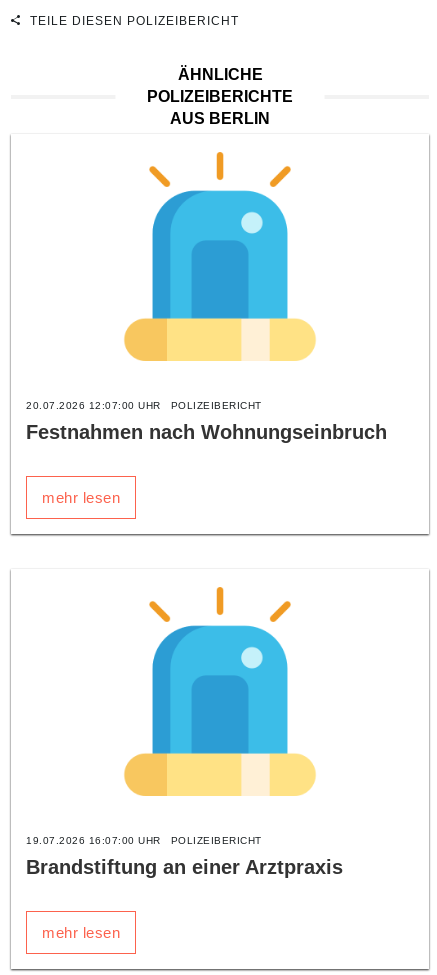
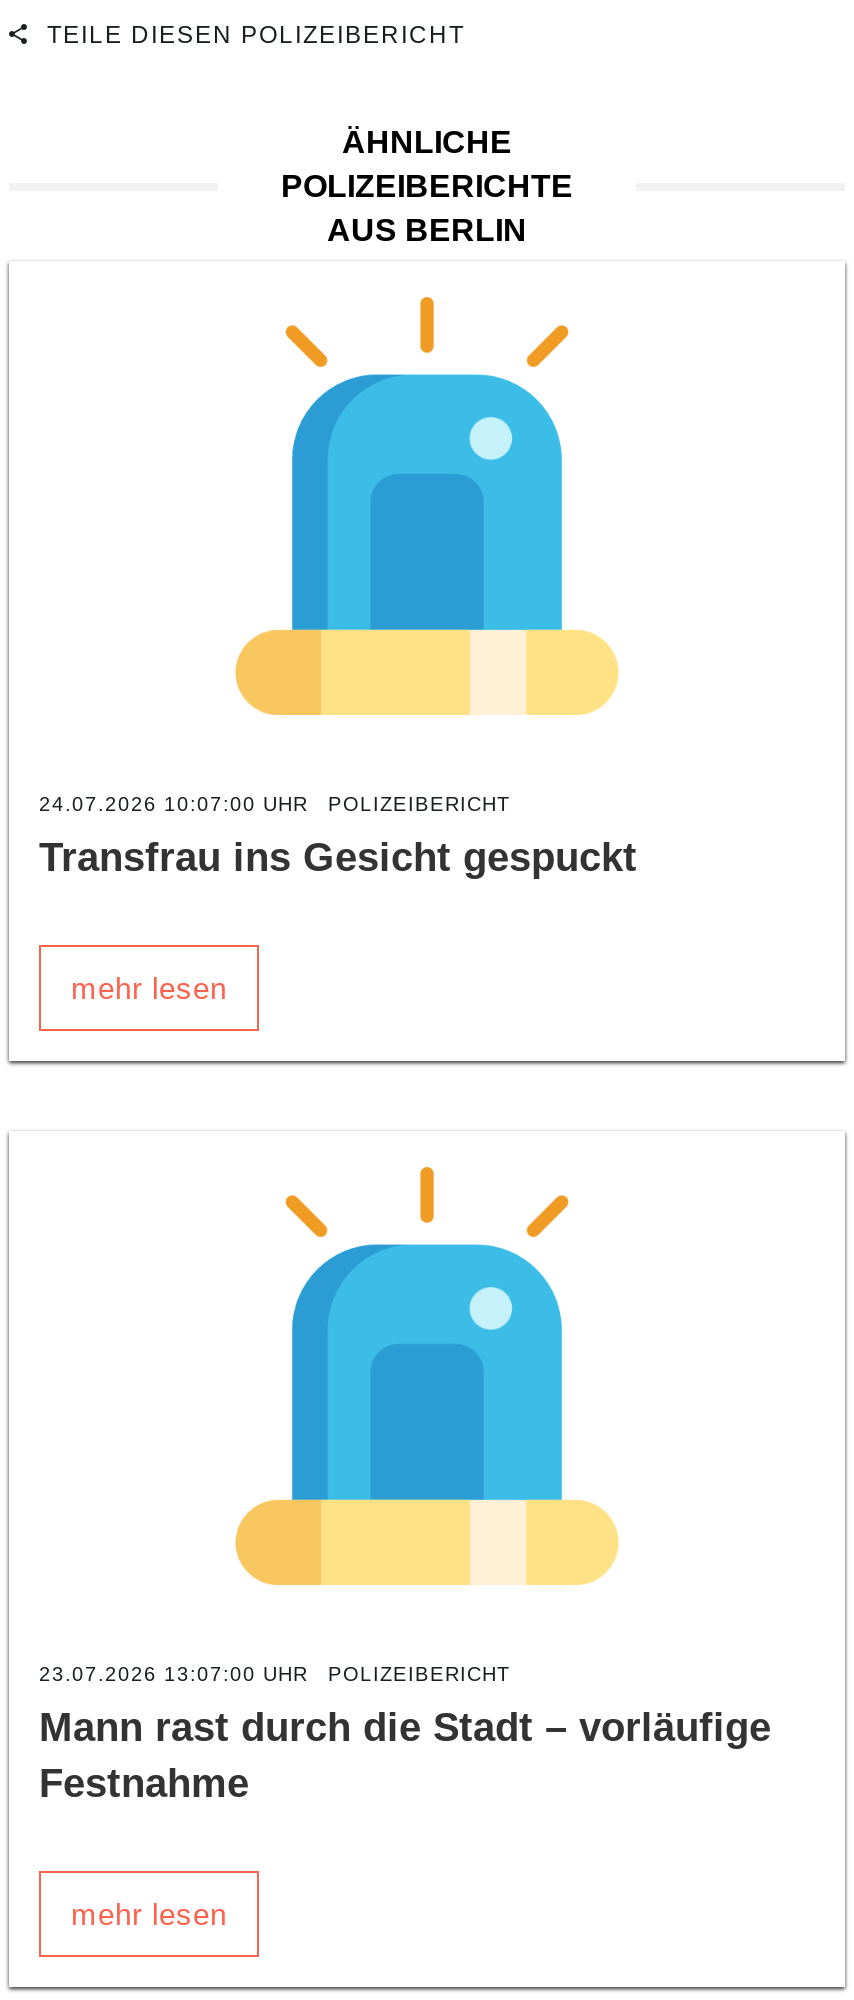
- 20.07.2026 12:07:00 UHR POLIZEIBERICHT
+ 24.07.2026 10:07:00 UHR POLIZEIBERICHT

- Festnahmen nach Wohnungseinbruch
+ Transfrau ins Gesicht gespuckt

- 19.07.2026 16:07:00 UHR POLIZEIBERICHT
+ 23.07.2026 13:07:00 UHR POLIZEIBERICHT

- Brandstiftung an einer Arztpraxis
+ Mann rast durch die Stadt – vorläufige
+ Festnahme
